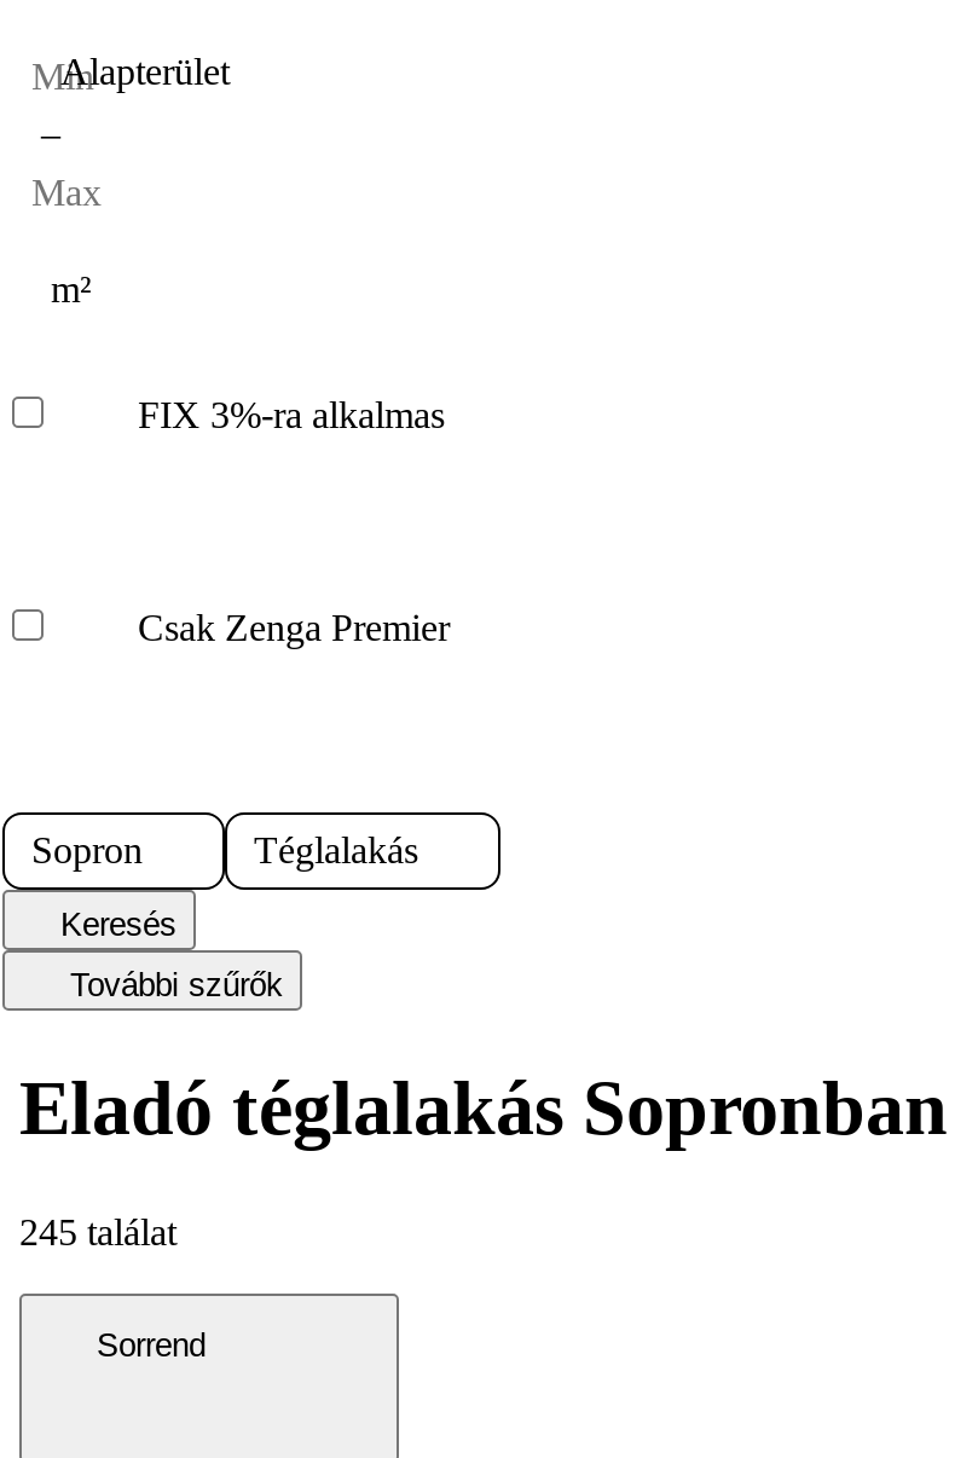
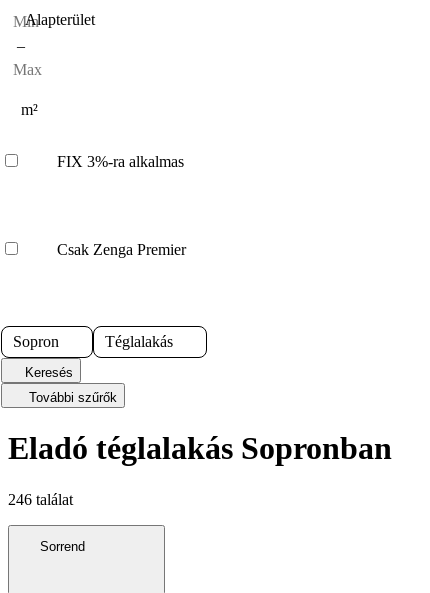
- 245 találat
+ 246 találat
